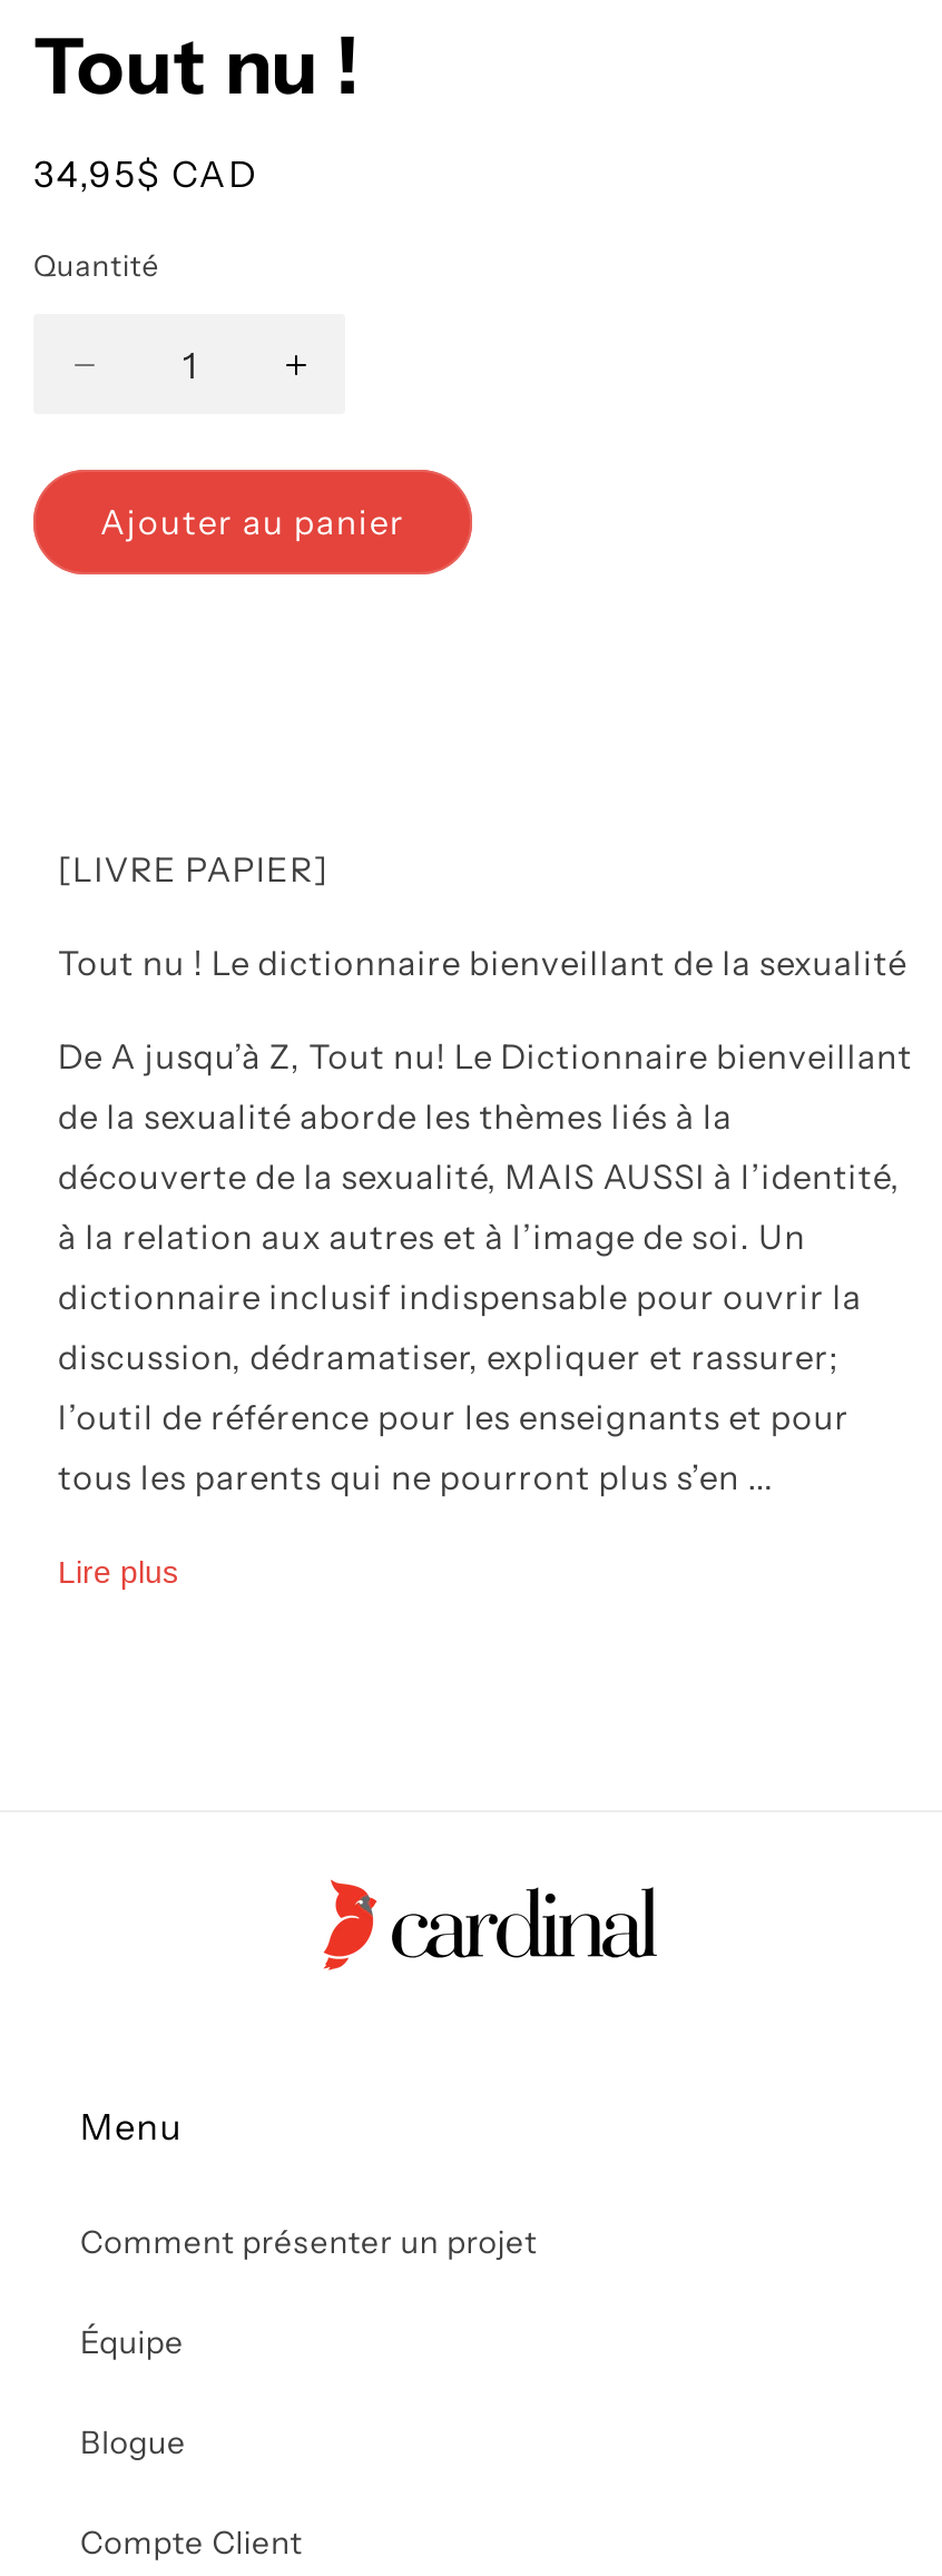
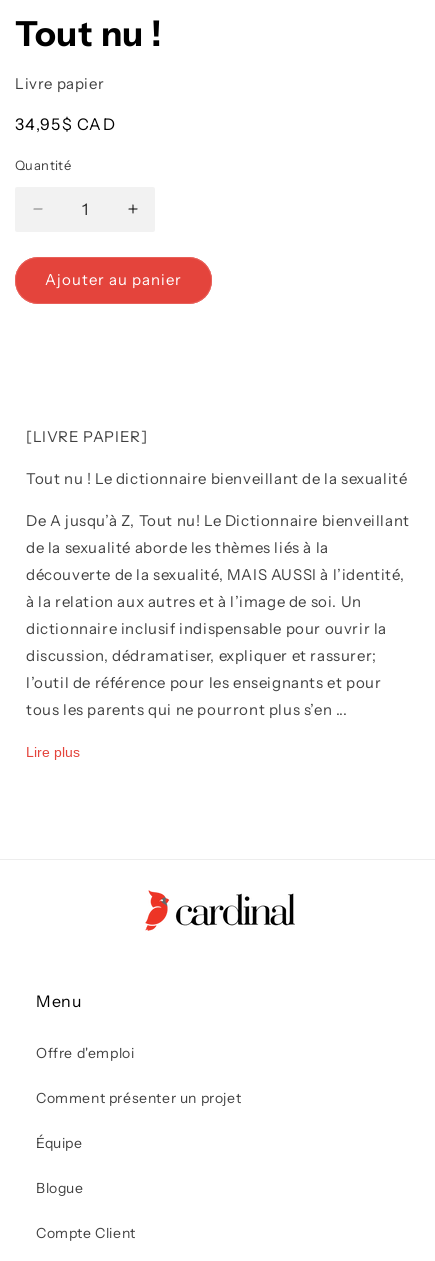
+ Livre papier

+ Offre d'emploi
